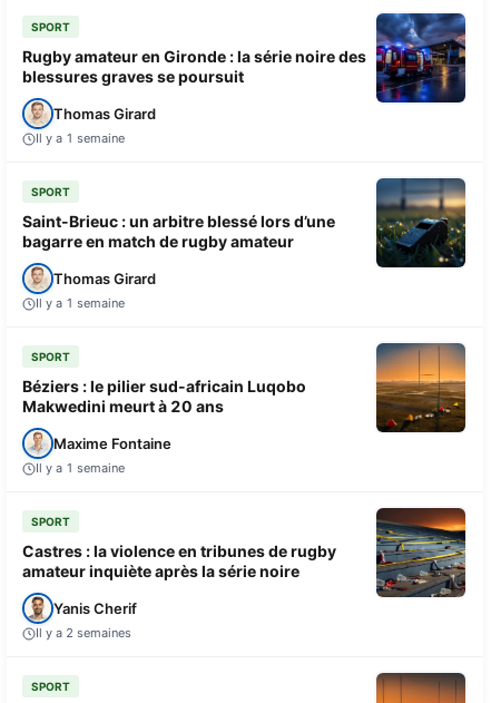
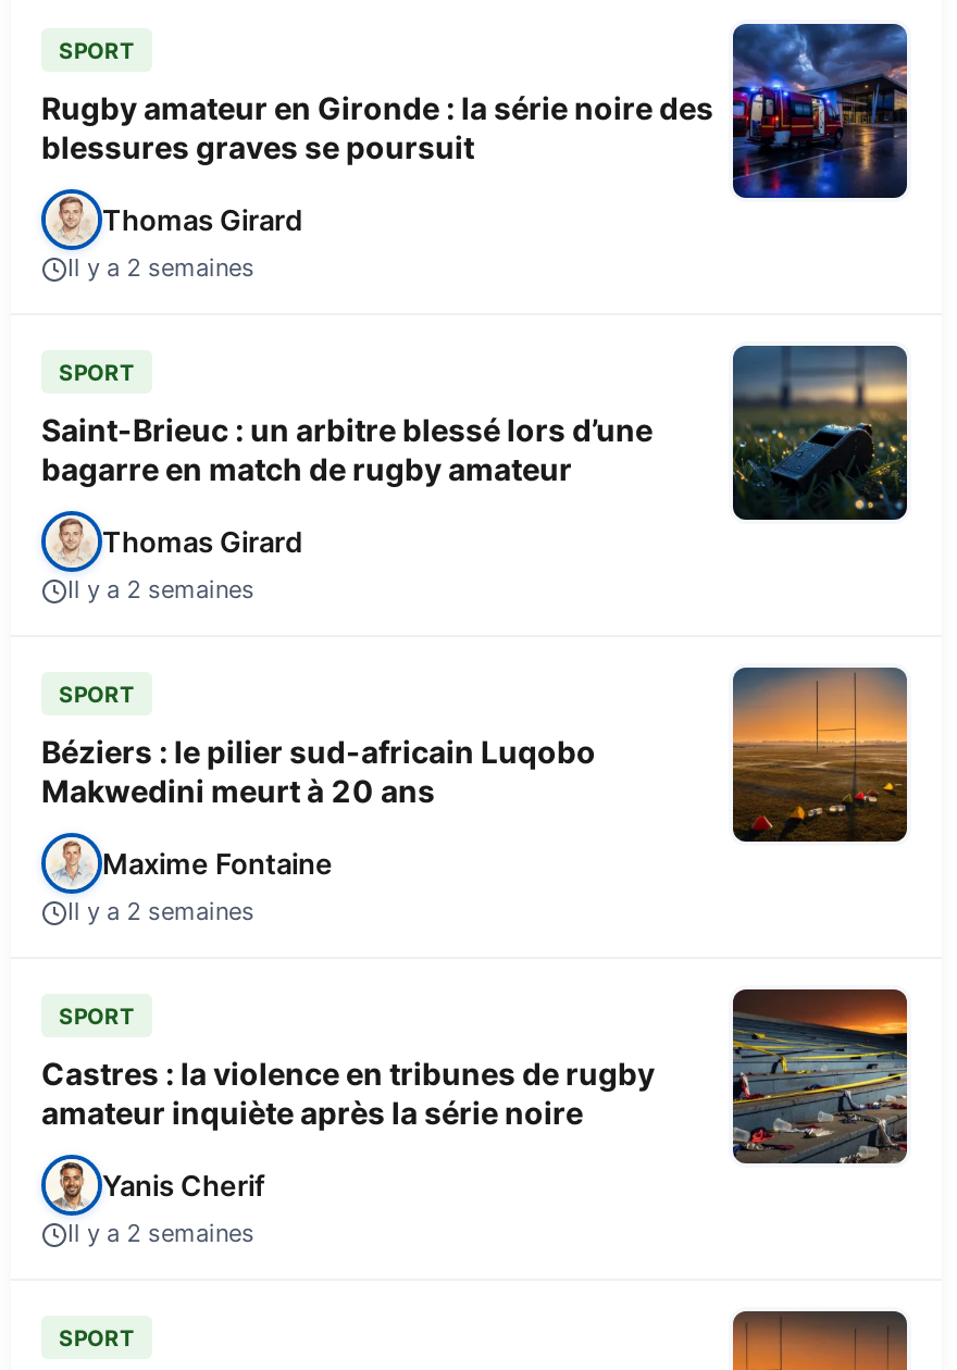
- Il y a 1 semaine
+ Il y a 2 semaines

- Il y a 1 semaine
+ Il y a 2 semaines

- Il y a 1 semaine
+ Il y a 2 semaines
